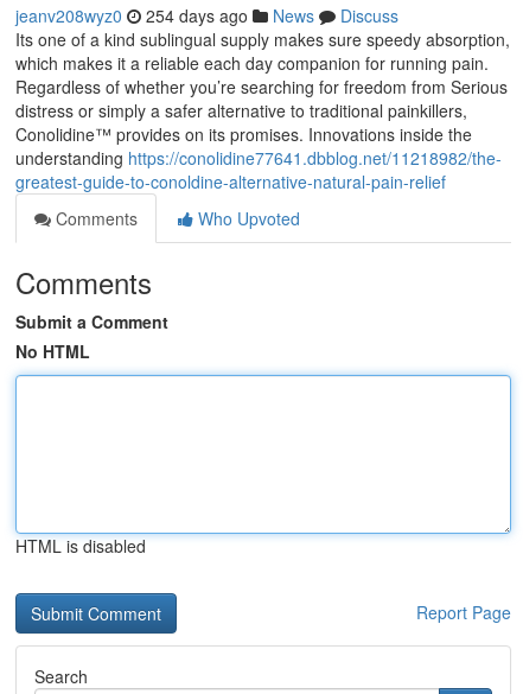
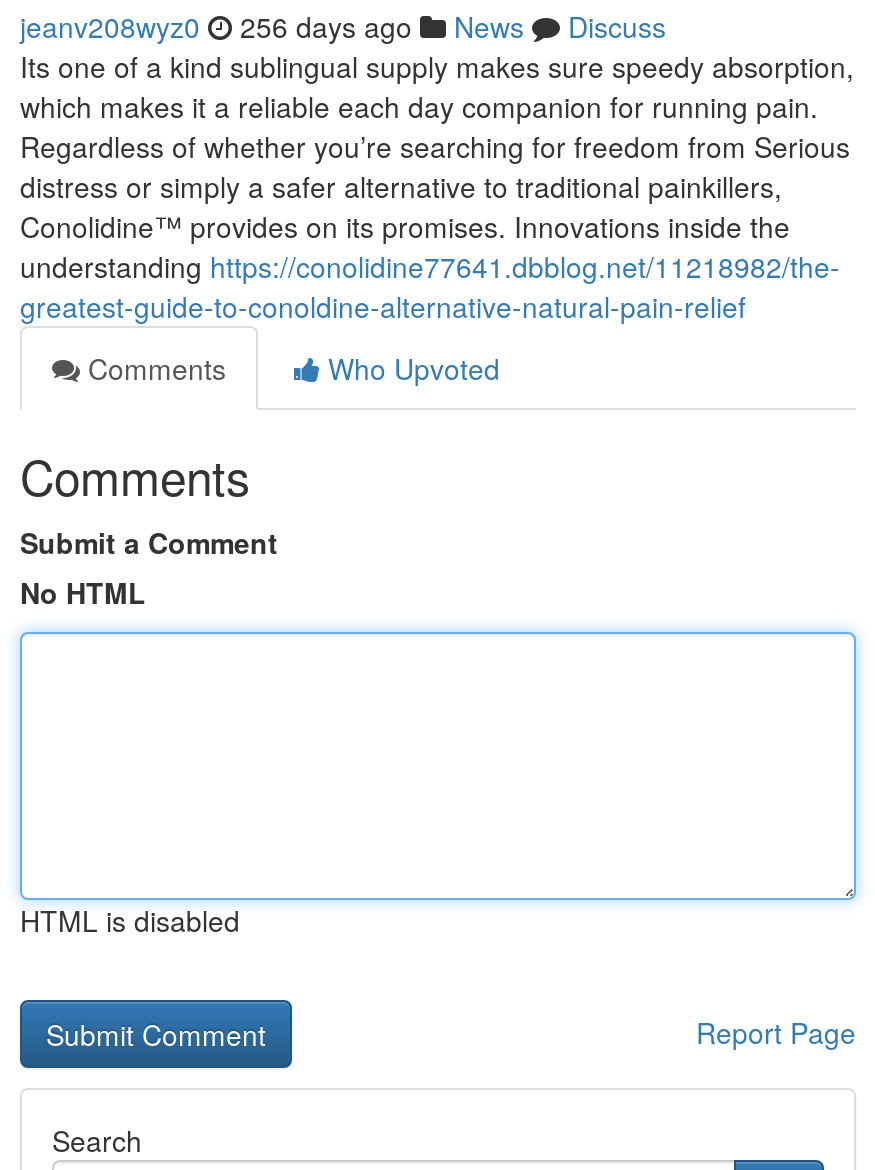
- jeanv208wyz0 254 days ago News Discuss
+ jeanv208wyz0 256 days ago News Discuss
